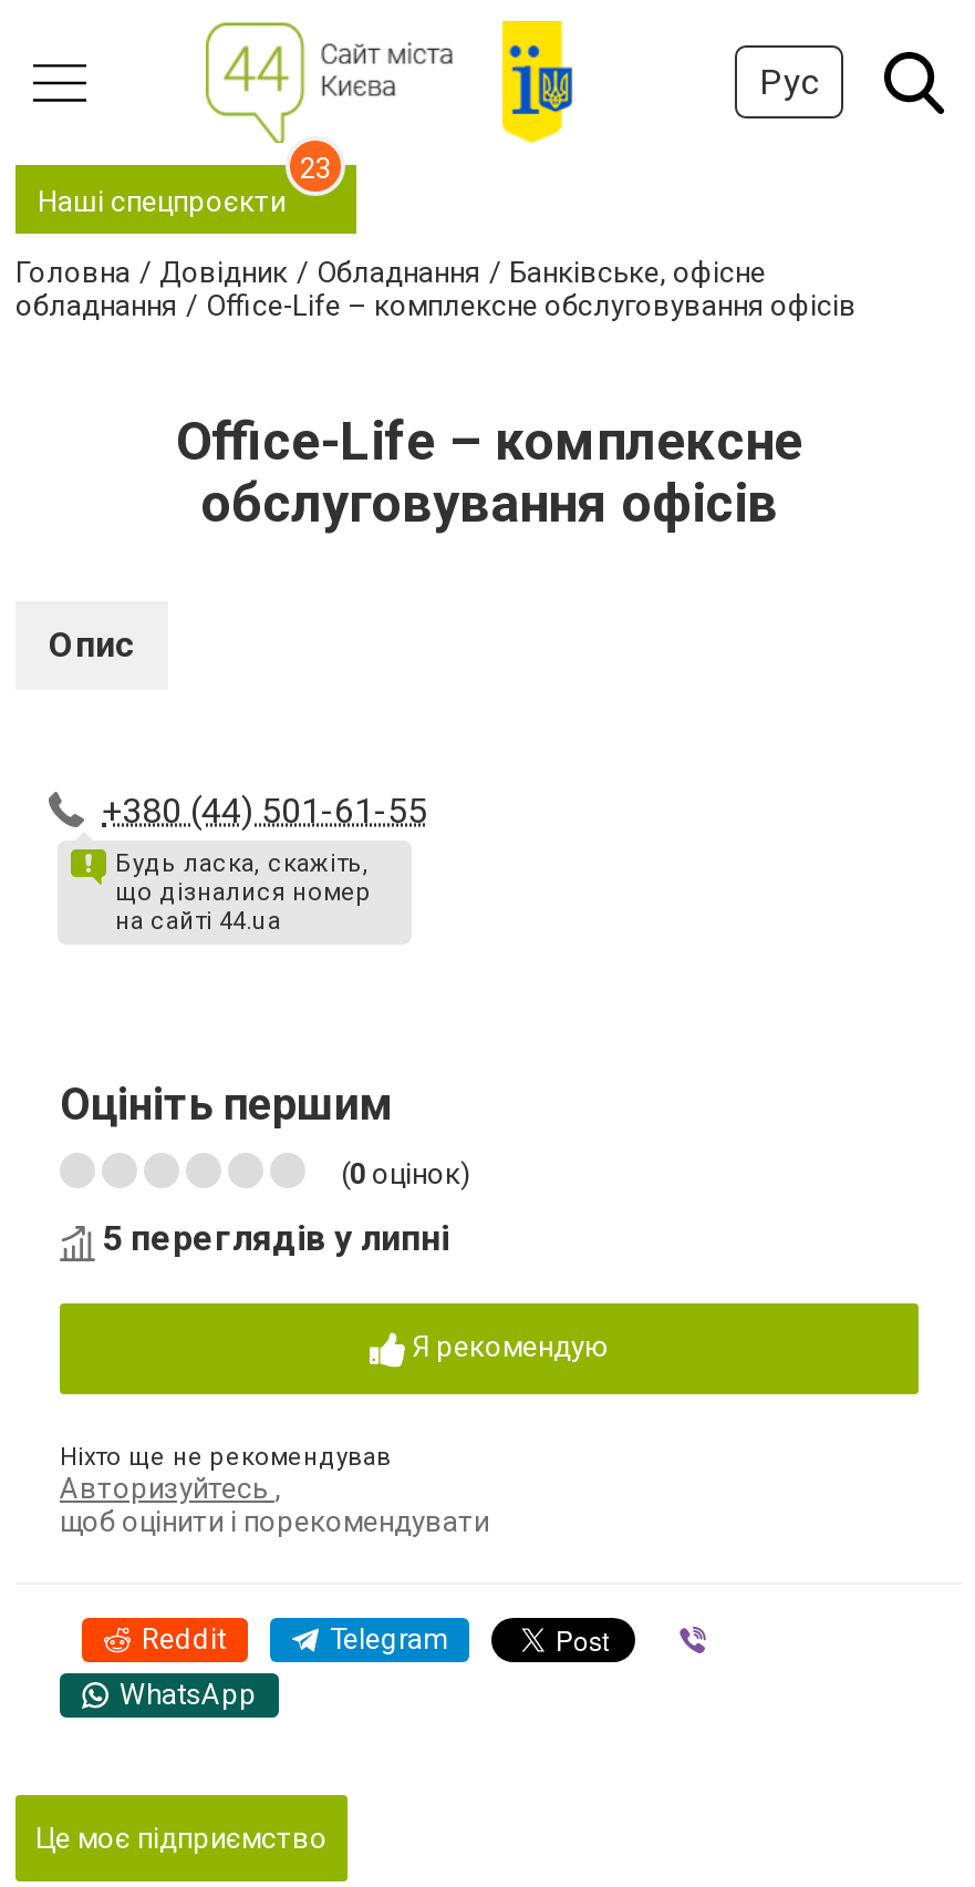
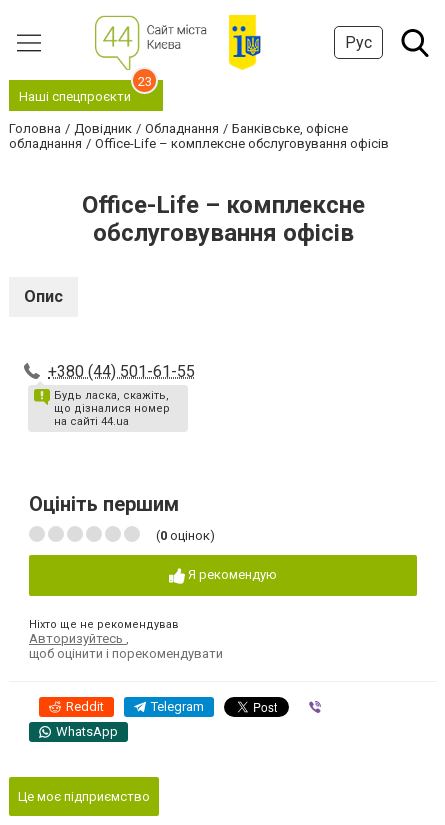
- 5 переглядів у липні
